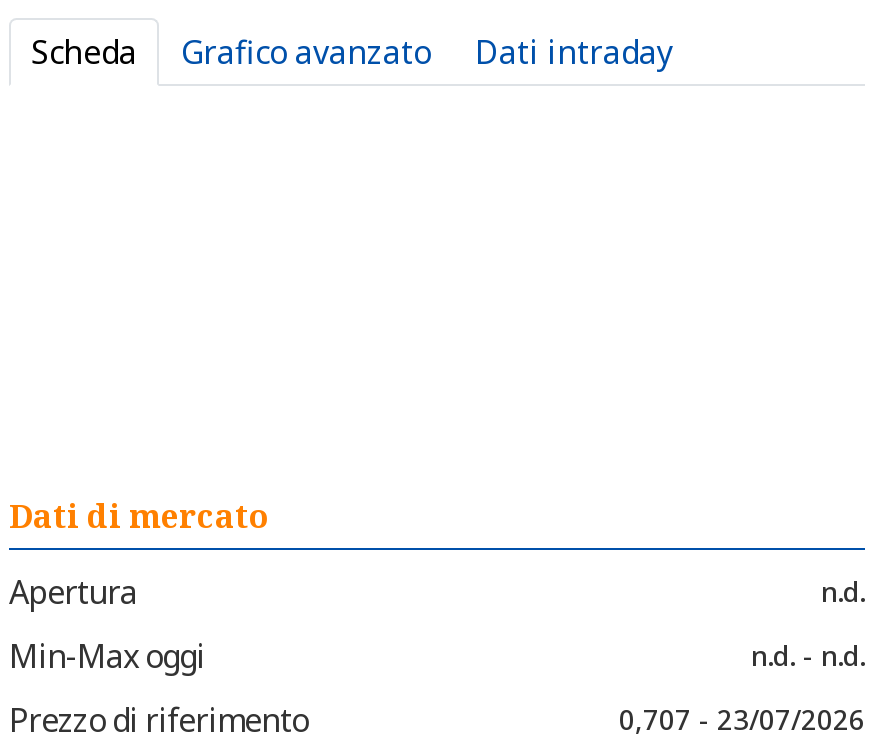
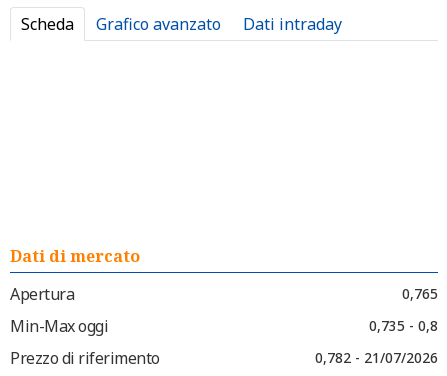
- n.d.
+ 0,765

- n.d. - n.d.
+ 0,735 - 0,8

- 0,707 - 23/07/2026
+ 0,782 - 21/07/2026
